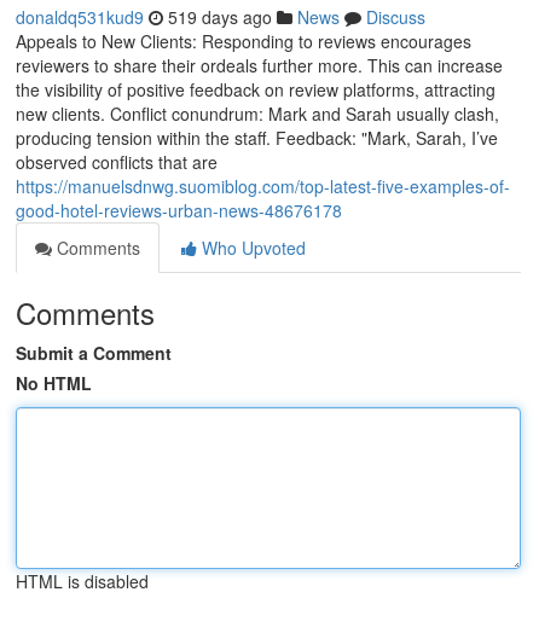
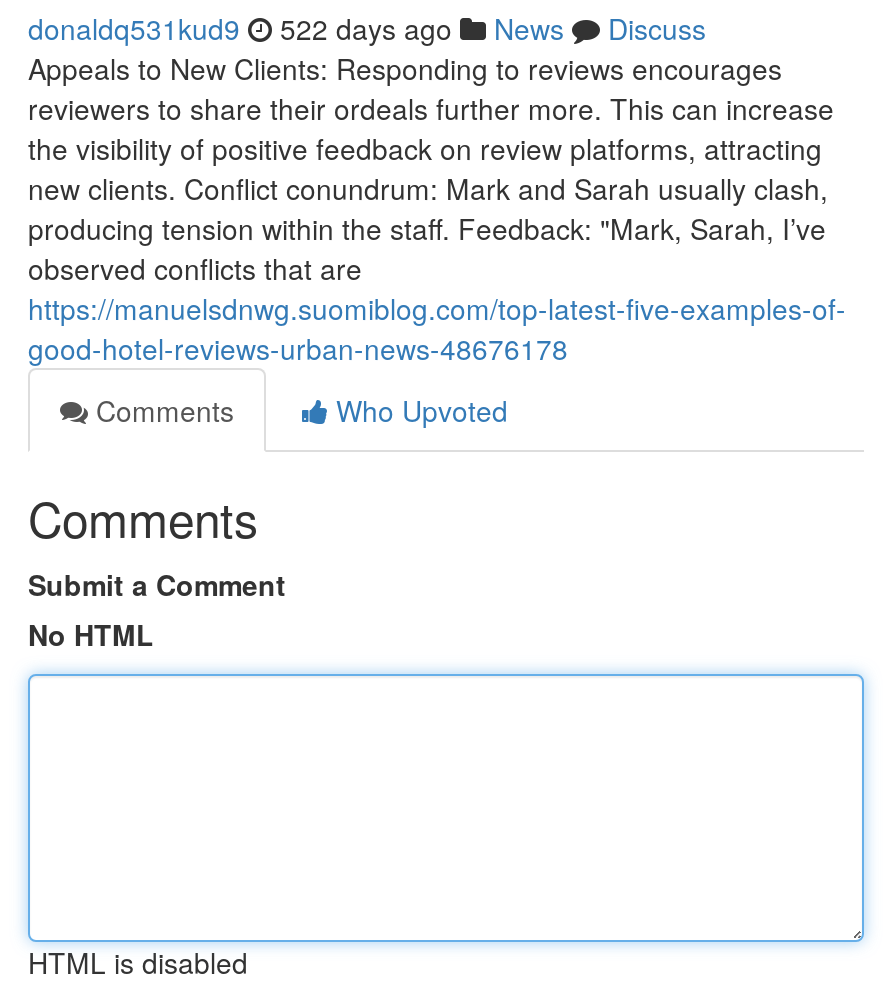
- donaldq531kud9 519 days ago News Discuss
+ donaldq531kud9 522 days ago News Discuss
